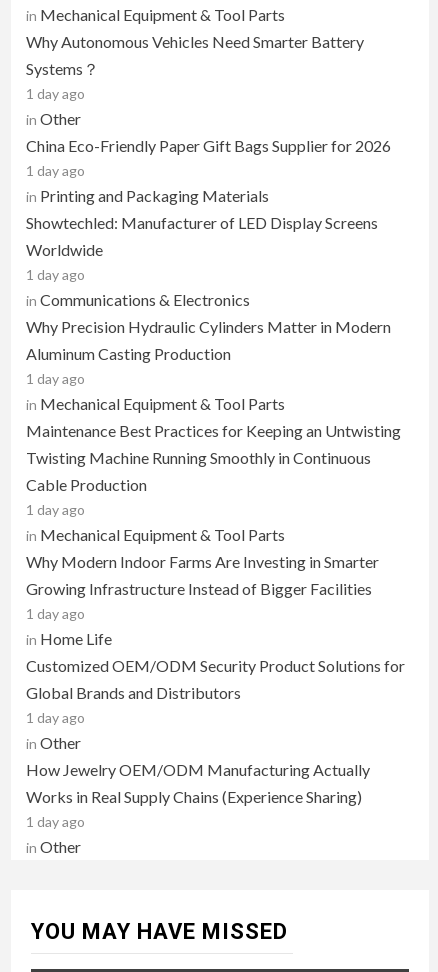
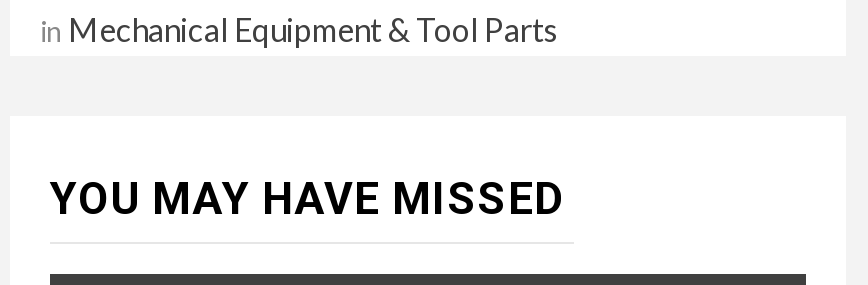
- Why Autonomous Vehicles Need Smarter Battery
- Systems？
- 1 day ago
- in Other
- China Eco-Friendly Paper Gift Bags Supplier for 2026
- 1 day ago
- in Printing and Packaging Materials
- Showtechled: Manufacturer of LED Display Screens
- Worldwide
- 1 day ago
- in Communications & Electronics
- Why Precision Hydraulic Cylinders Matter in Modern
- Aluminum Casting Production
- 1 day ago
- in Mechanical Equipment & Tool Parts
- Maintenance Best Practices for Keeping an Untwisting
- Twisting Machine Running Smoothly in Continuous
- Cable Production
- 1 day ago
- in Mechanical Equipment & Tool Parts
- Why Modern Indoor Farms Are Investing in Smarter
- Growing Infrastructure Instead of Bigger Facilities
- 1 day ago
- in Home Life
- Customized OEM/ODM Security Product Solutions for
- Global Brands and Distributors
- 1 day ago
- in Other
- How Jewelry OEM/ODM Manufacturing Actually
- Works in Real Supply Chains (Experience Sharing)
- 1 day ago
- in Other
